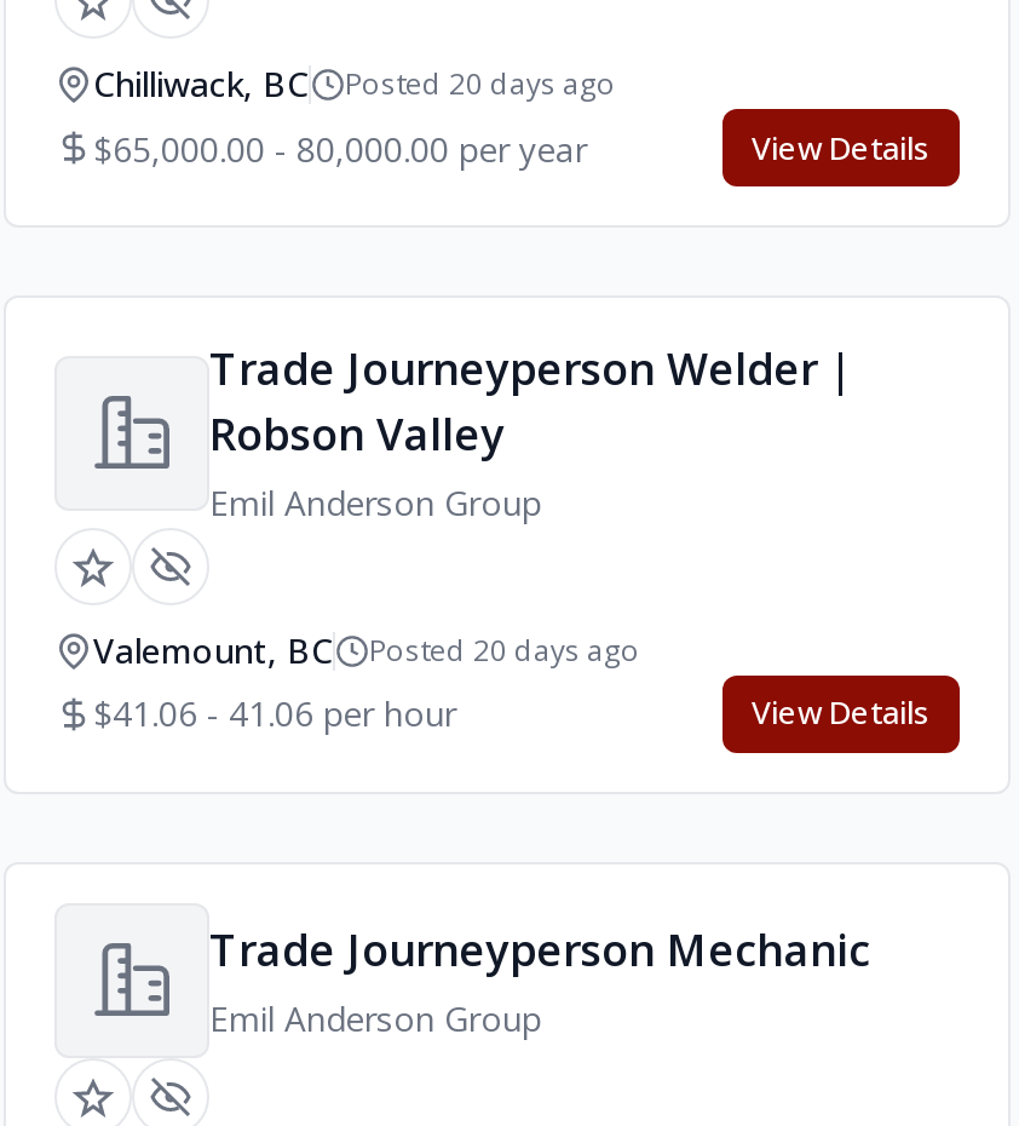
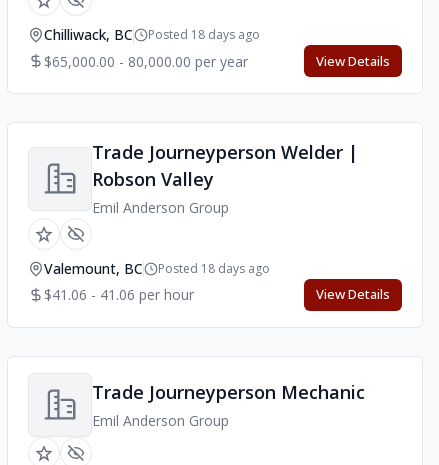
- Posted 20 days ago
+ Posted 18 days ago

- Posted 20 days ago
+ Posted 18 days ago
